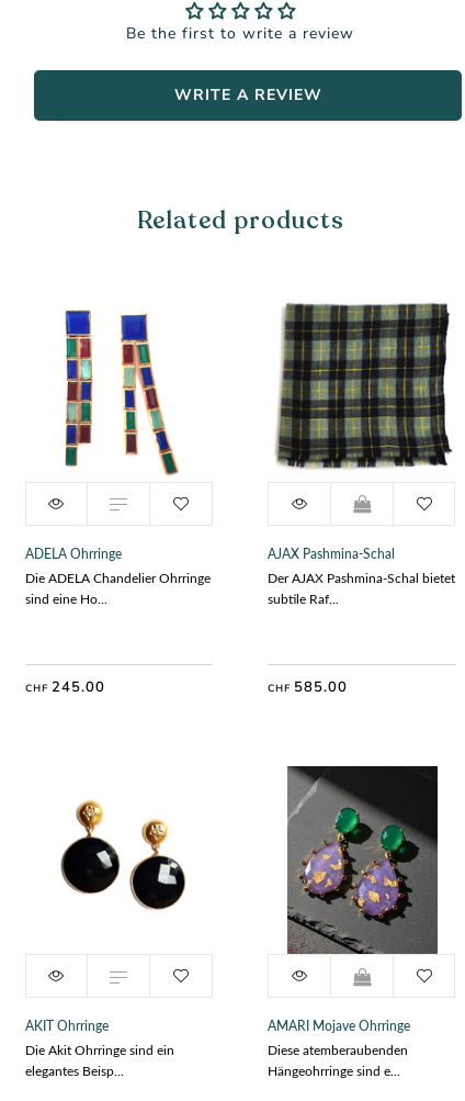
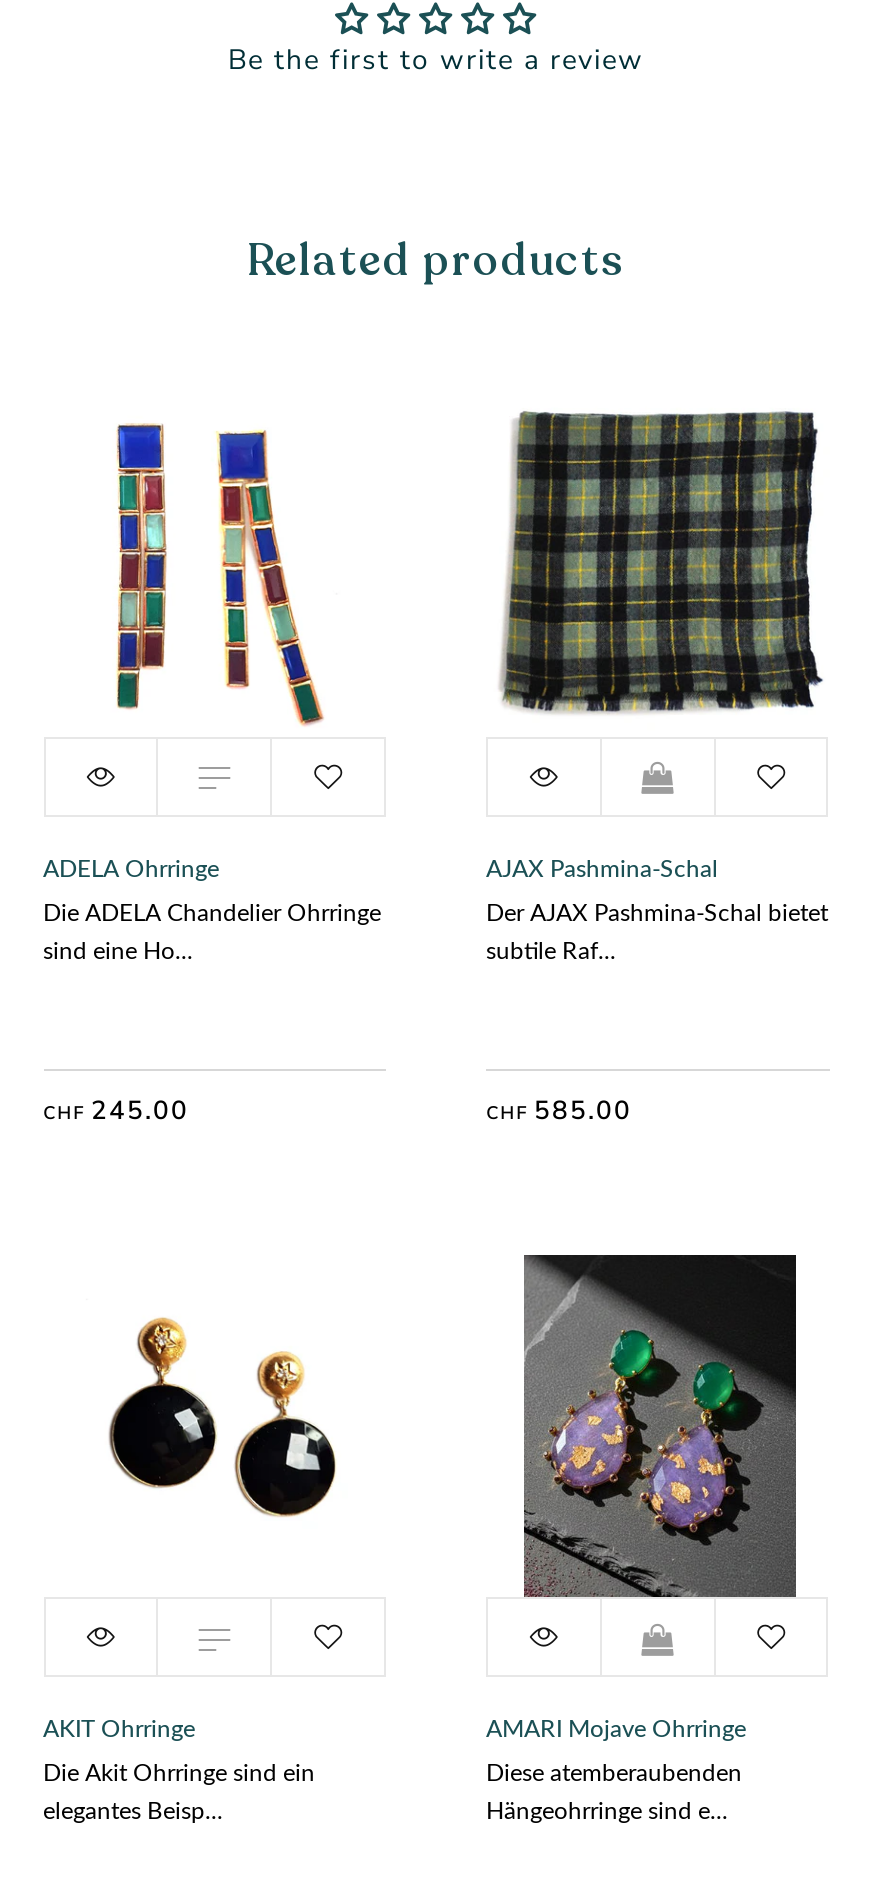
- WRITE A REVIEW
